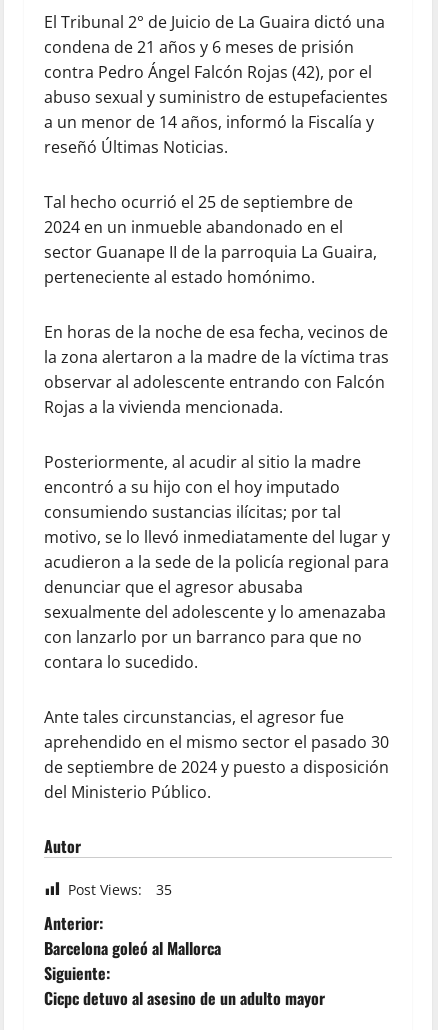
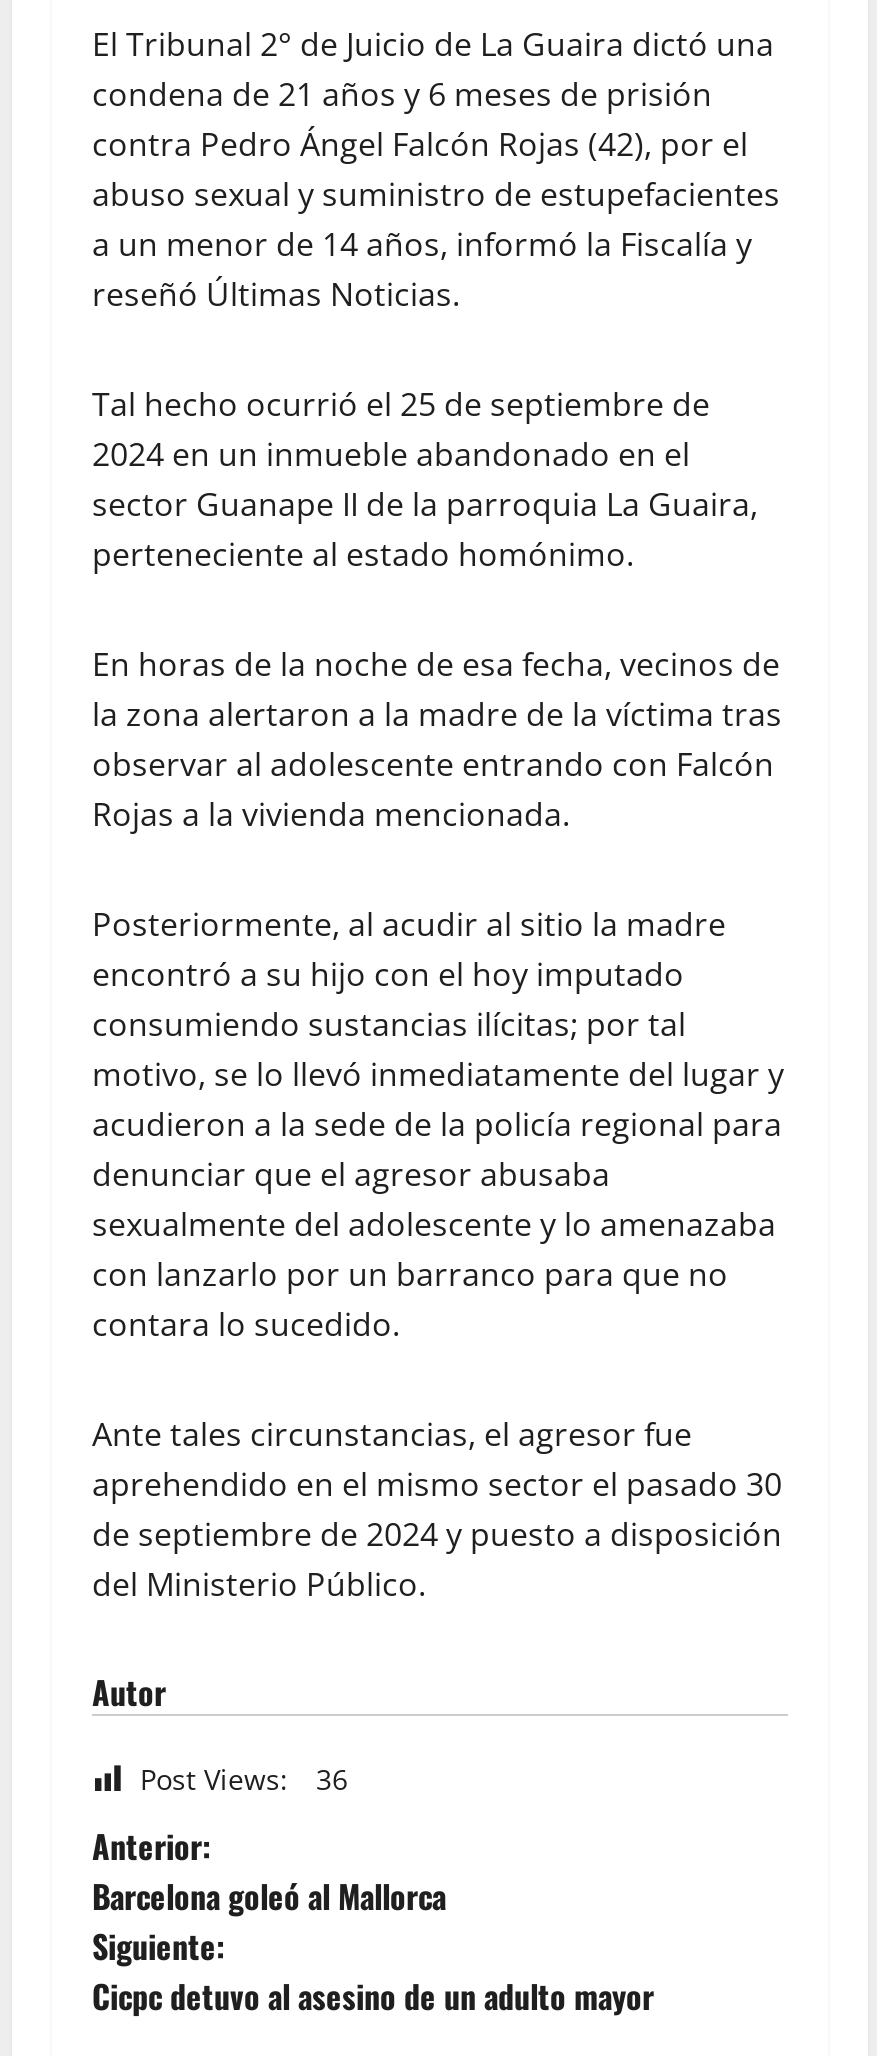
- Post Views: 35
+ Post Views: 36
